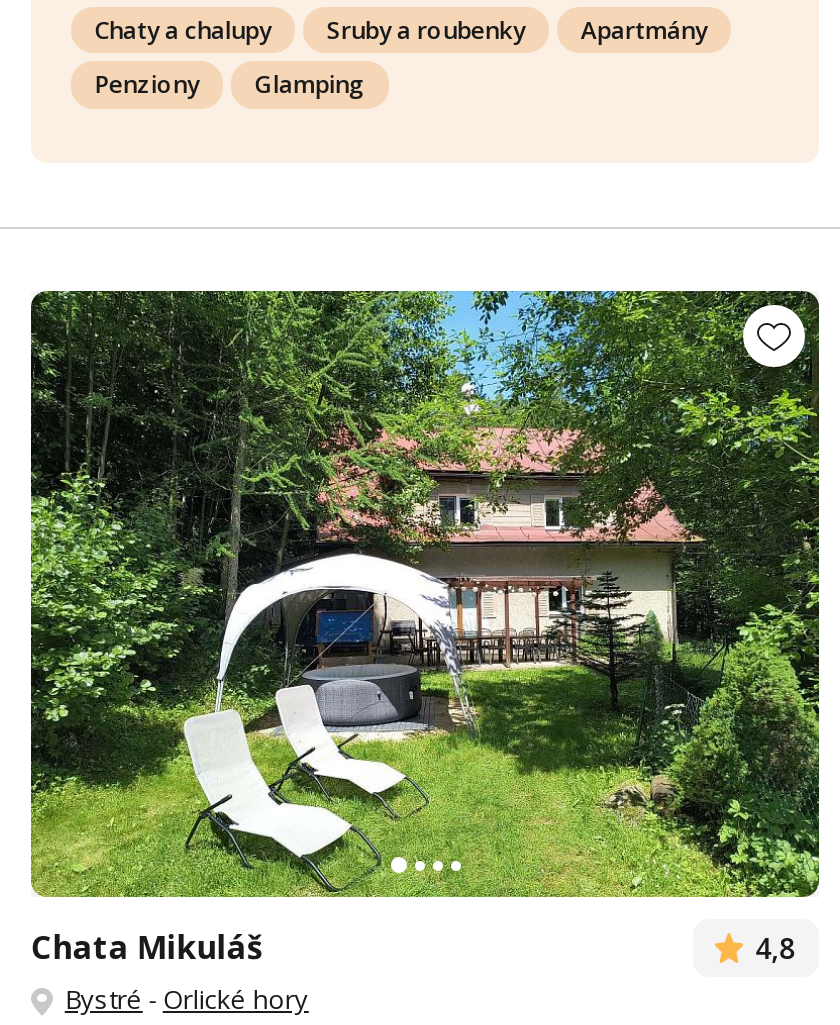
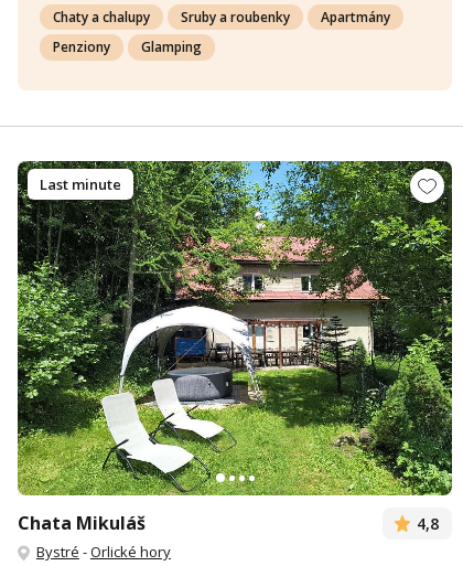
+ Last minute
